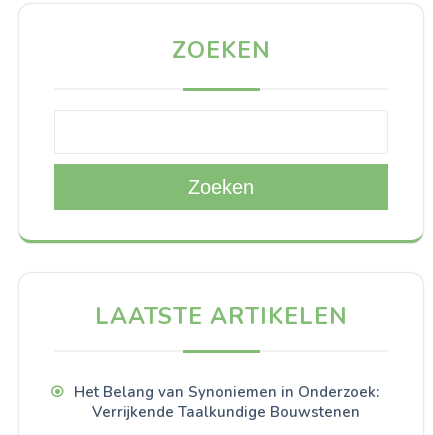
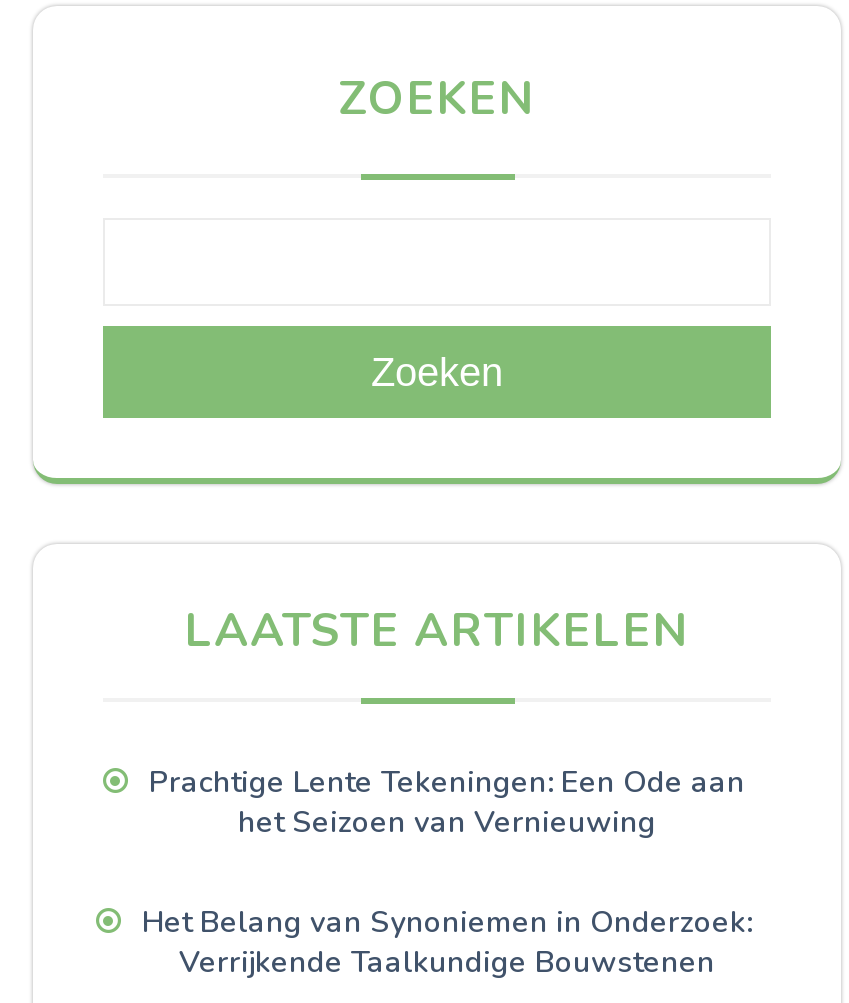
+ Prachtige Lente Tekeningen: Een Ode aan
+ het Seizoen van Vernieuwing
